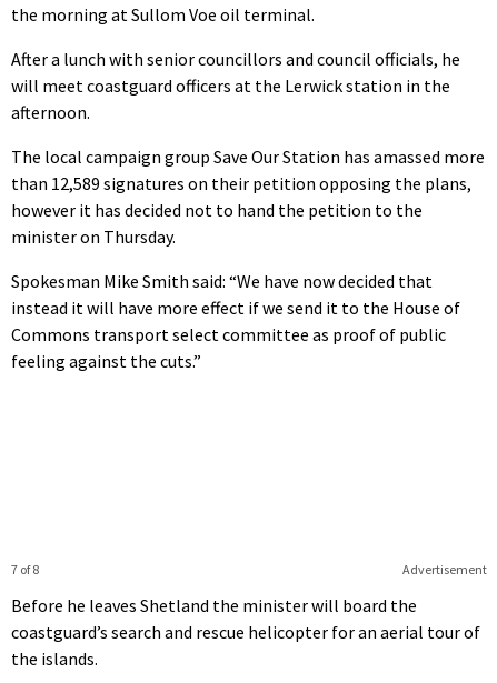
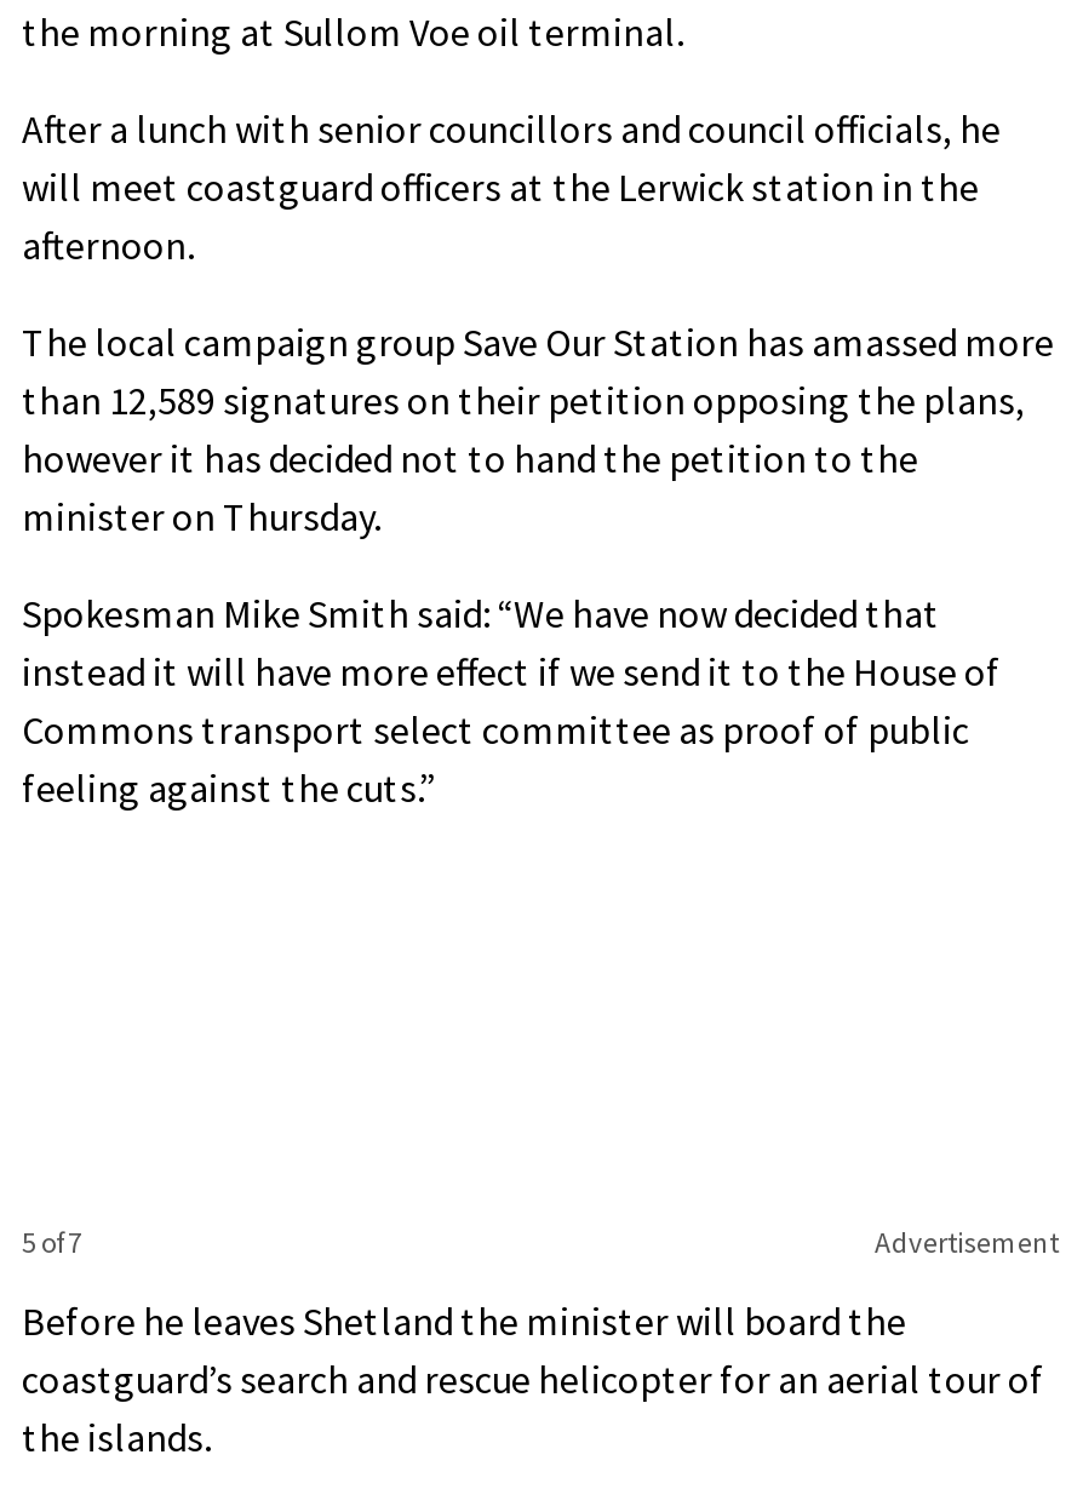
- 7 of 8
+ 5 of 7
